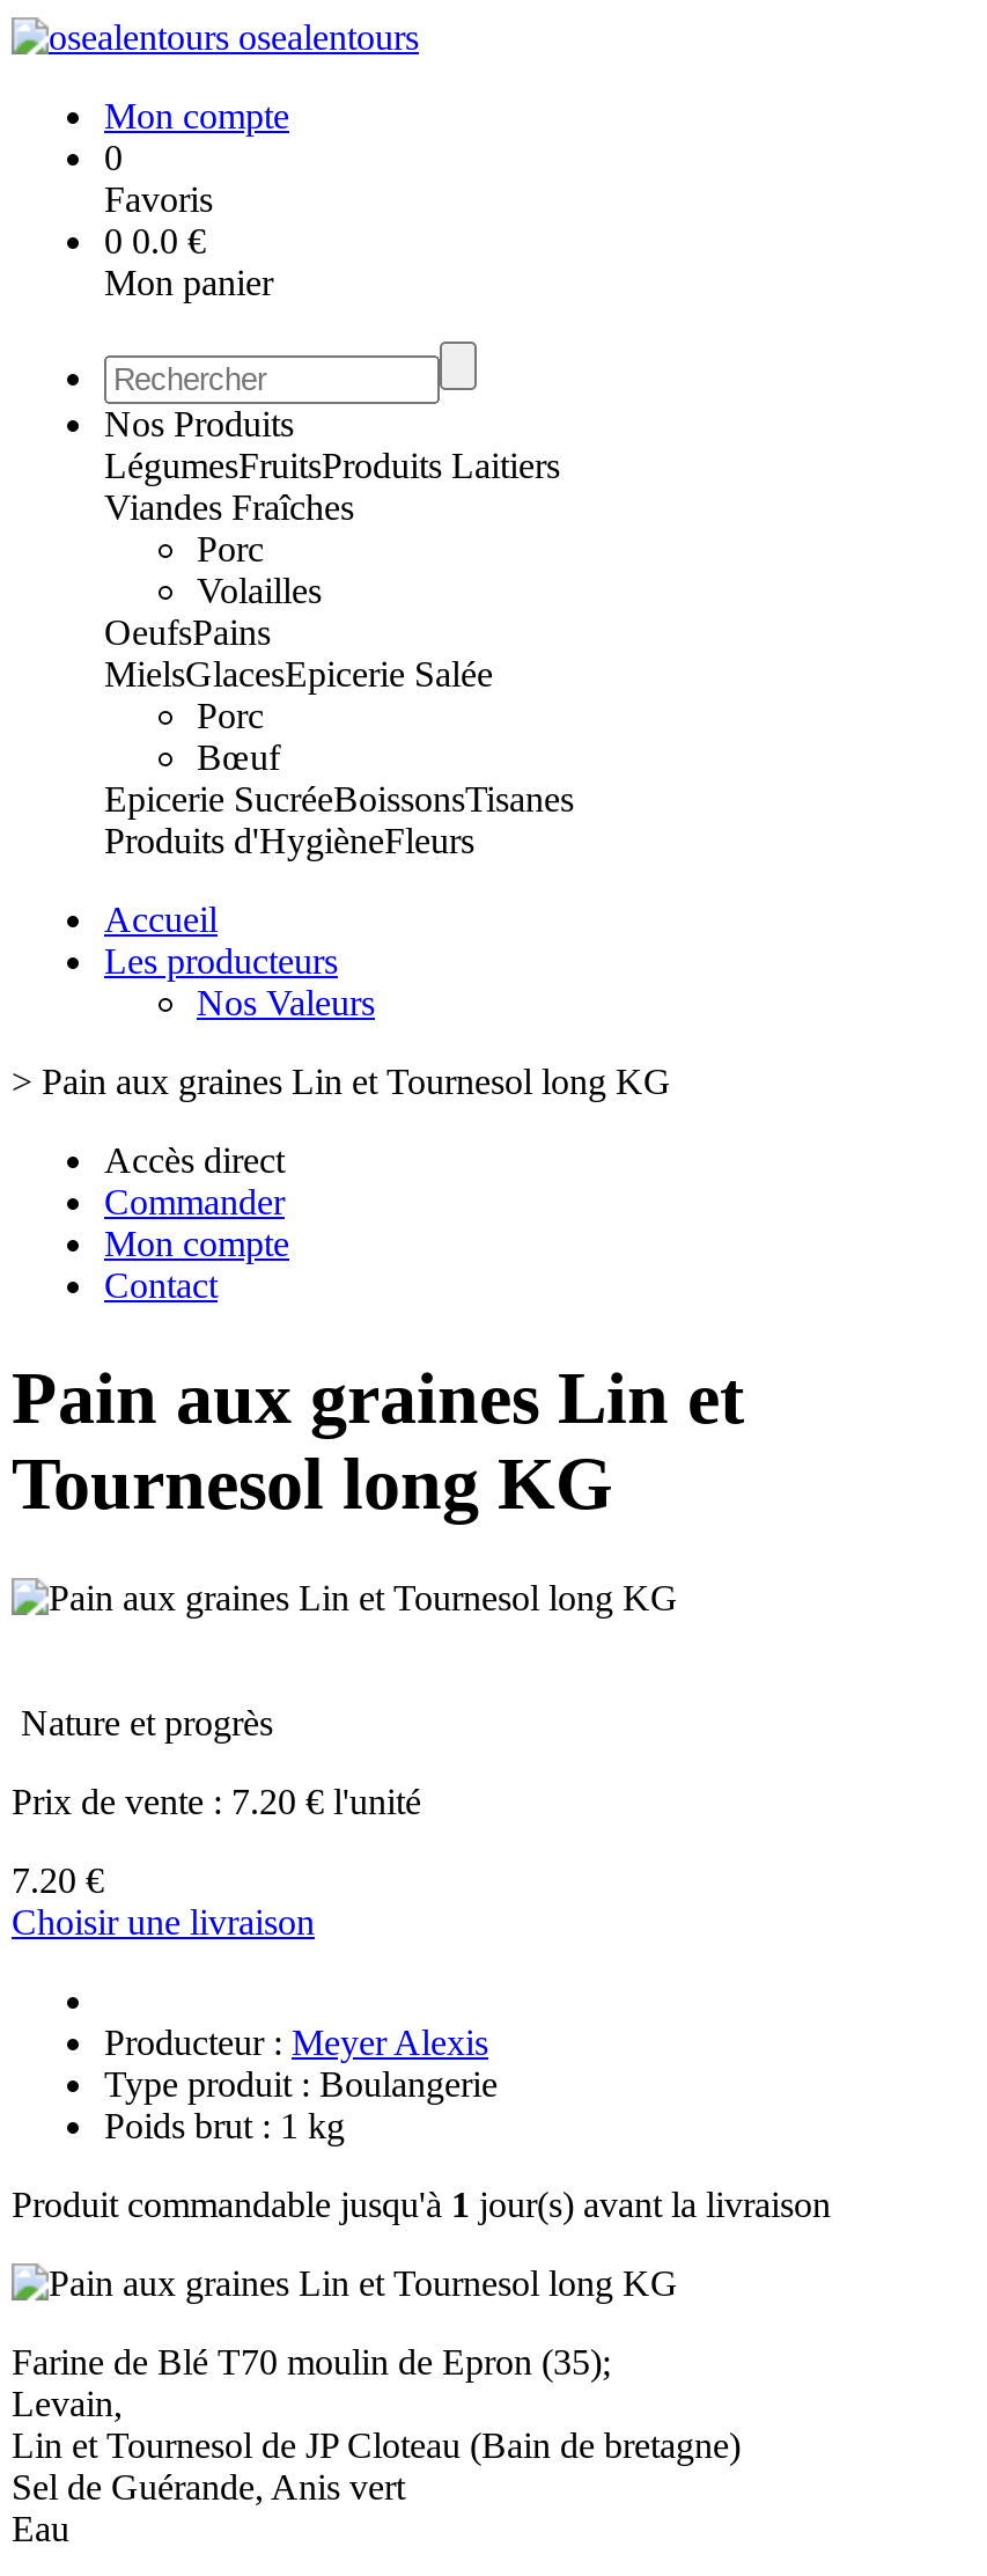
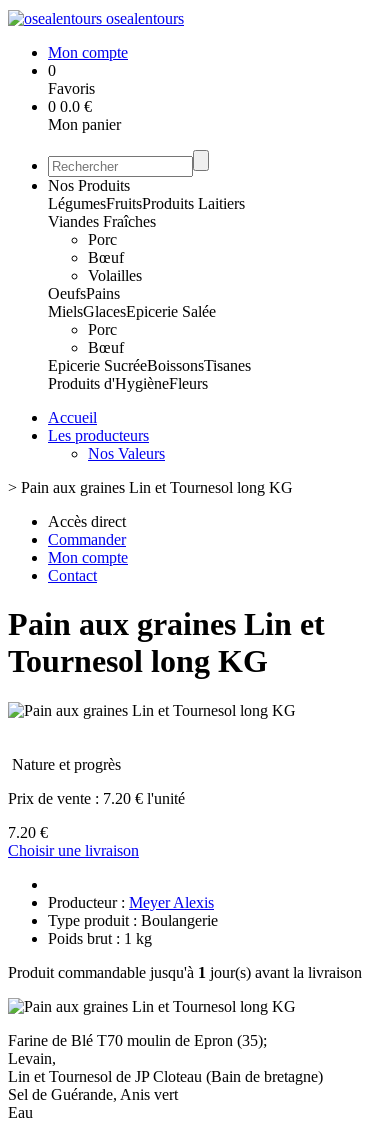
+ Bœuf
